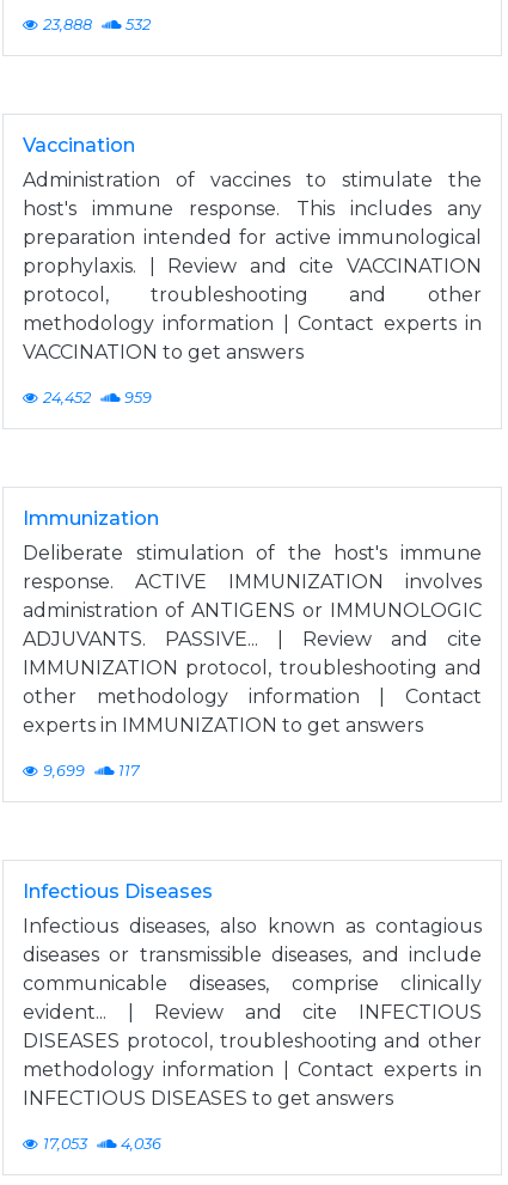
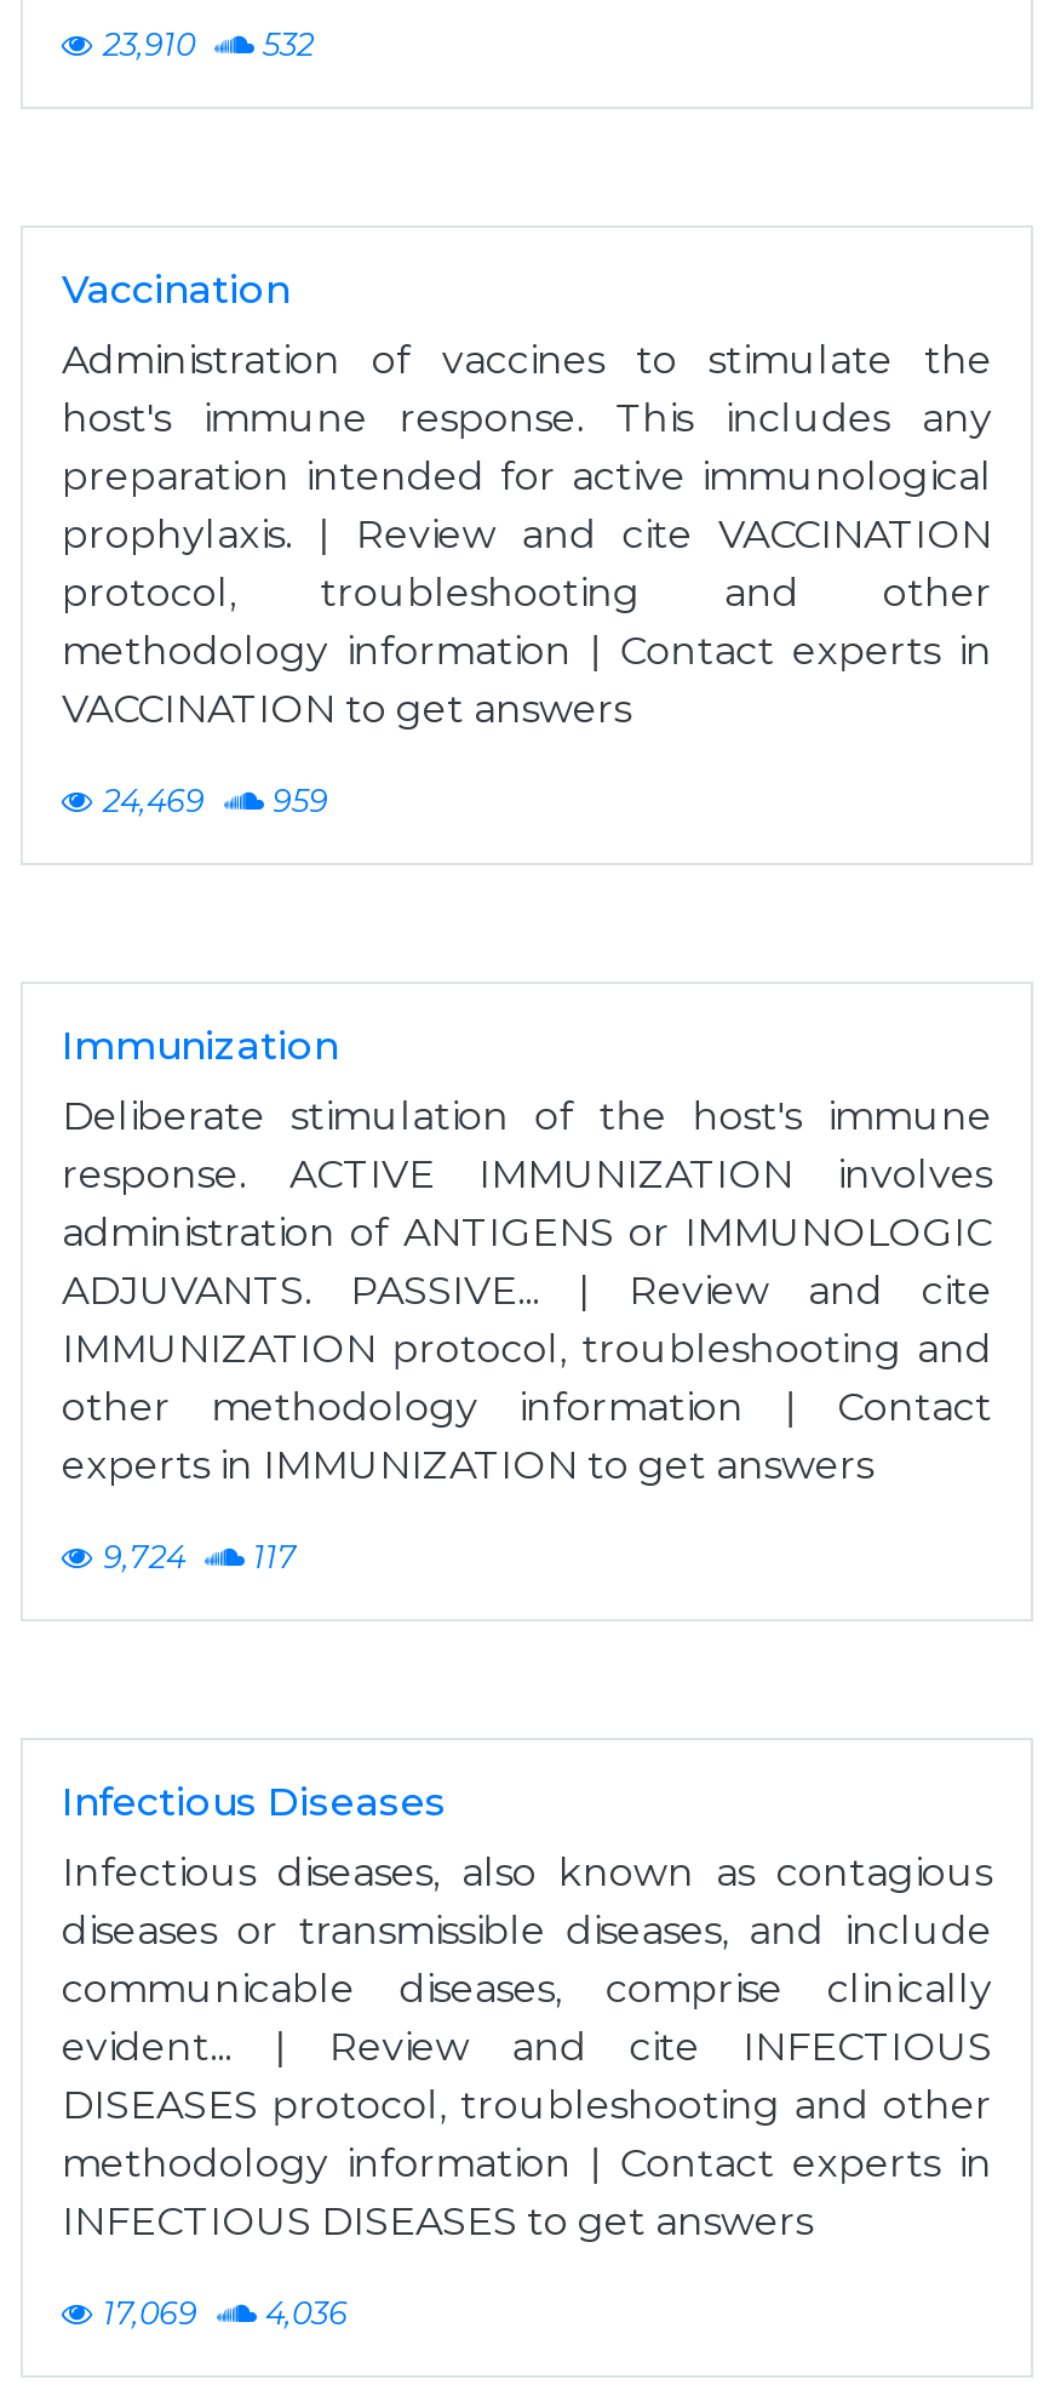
- 23,888 532
+ 23,910 532

- 24,452 959
+ 24,469 959

- 9,699 117
+ 9,724 117

- 17,053 4,036
+ 17,069 4,036
